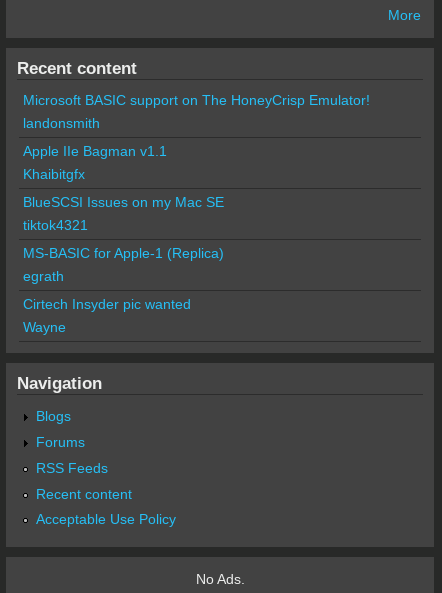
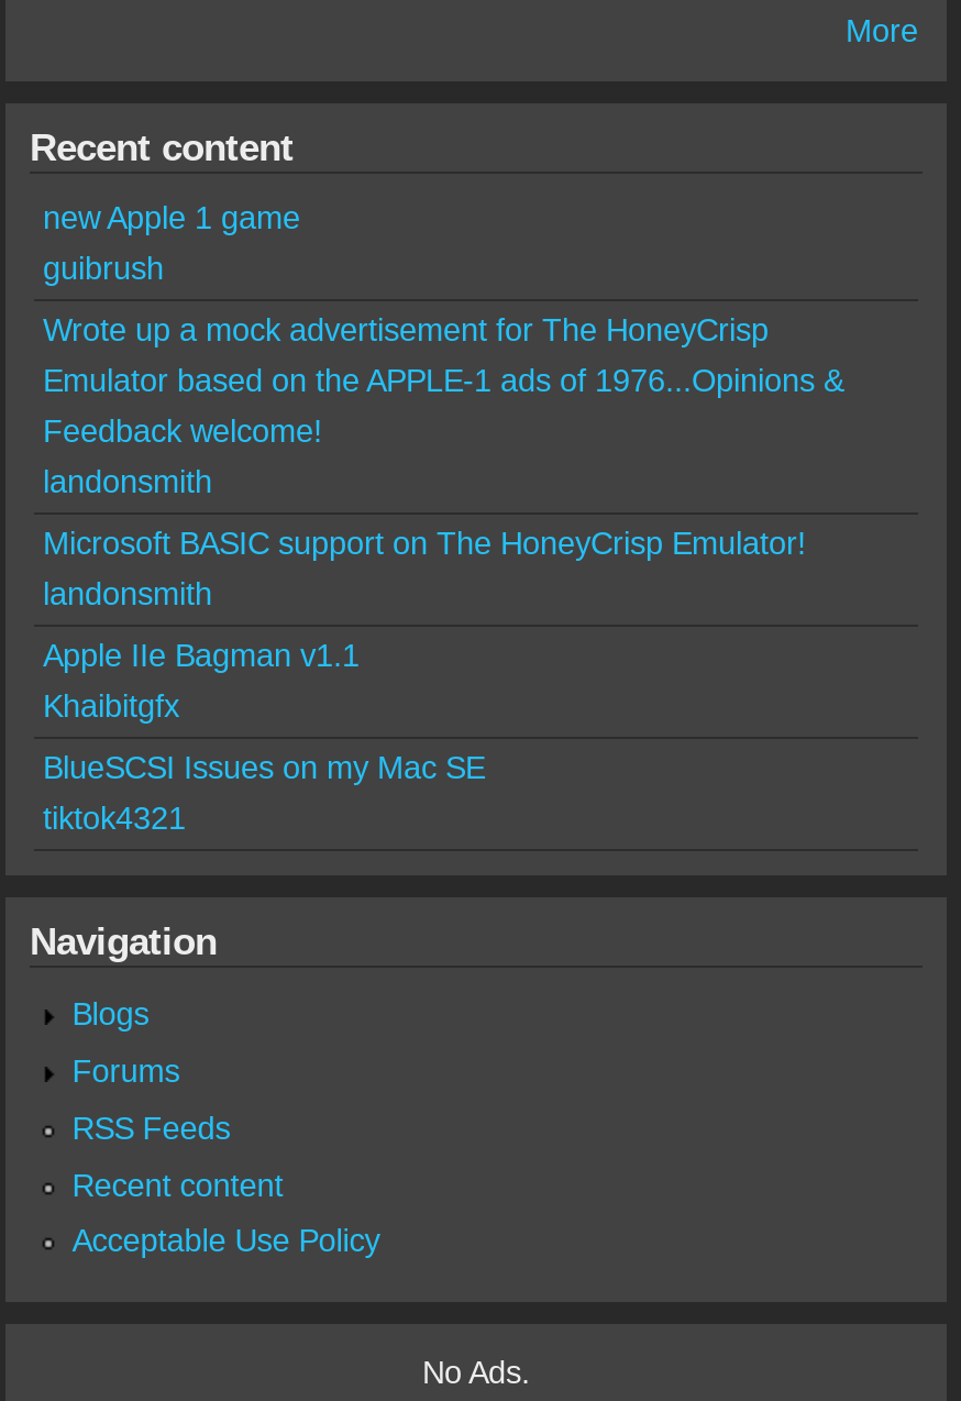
+ new Apple 1 game
+ guibrush
+ Wrote up a mock advertisement for The HoneyCrisp
+ Emulator based on the APPLE-1 ads of 1976...Opinions &
+ Feedback welcome!
+ landonsmith

moved down: Microsoft BASIC support on The HoneyCrisp Emulator! | landonsmith | Apple IIe Bagman v1.1 | Khaibitgfx | BlueSCSI Issues on my Mac SE | tiktok4321

- MS-BASIC for Apple-1 (Replica)
- egrath
- Cirtech Insyder pic wanted
- Wayne
